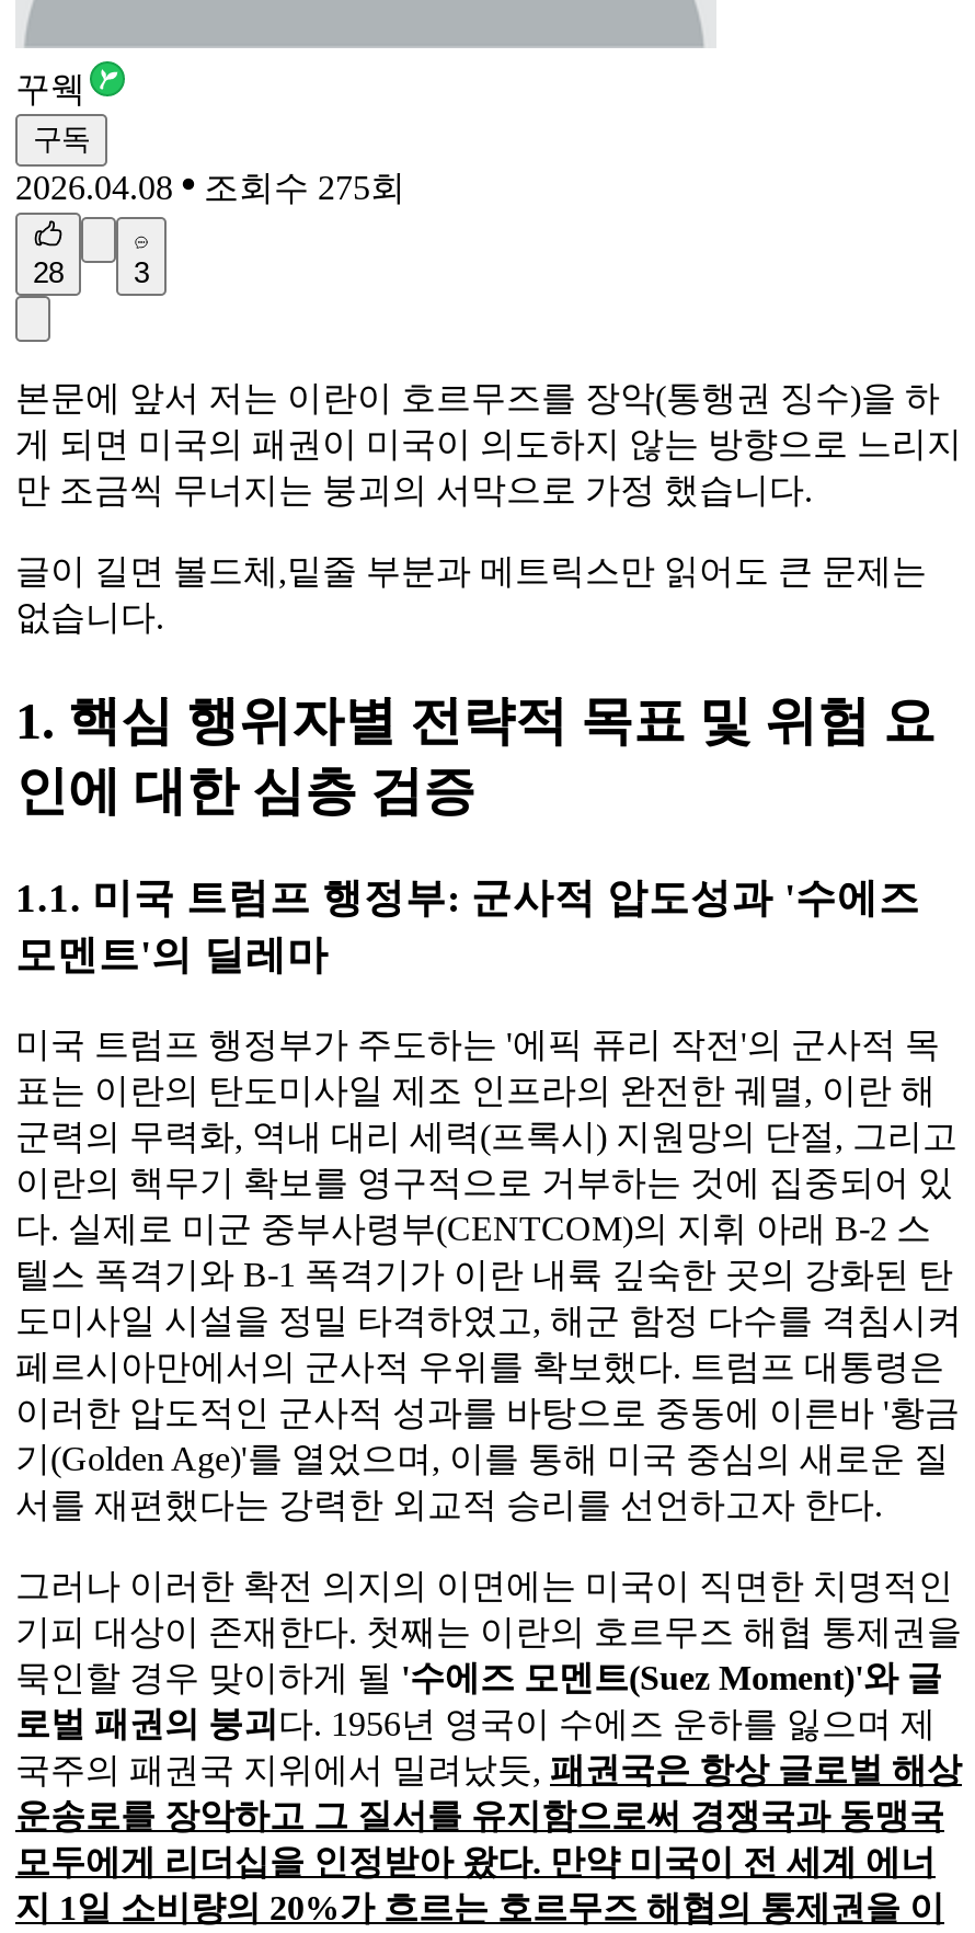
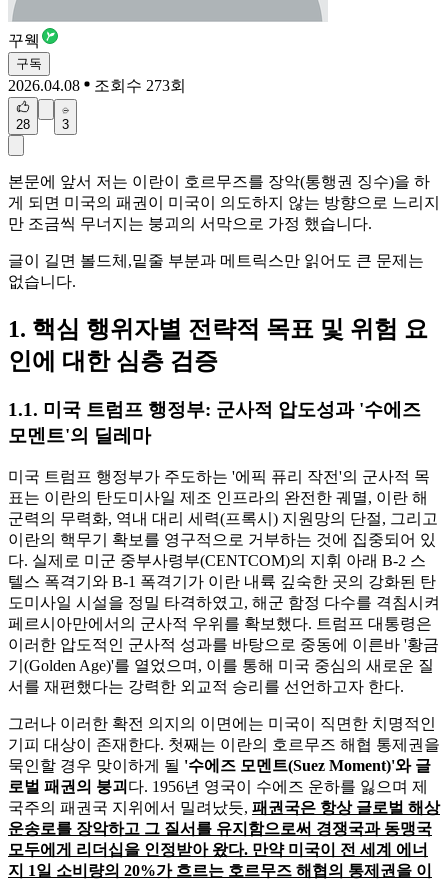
- 2026.04.08 조회수 275회
+ 2026.04.08 조회수 273회
